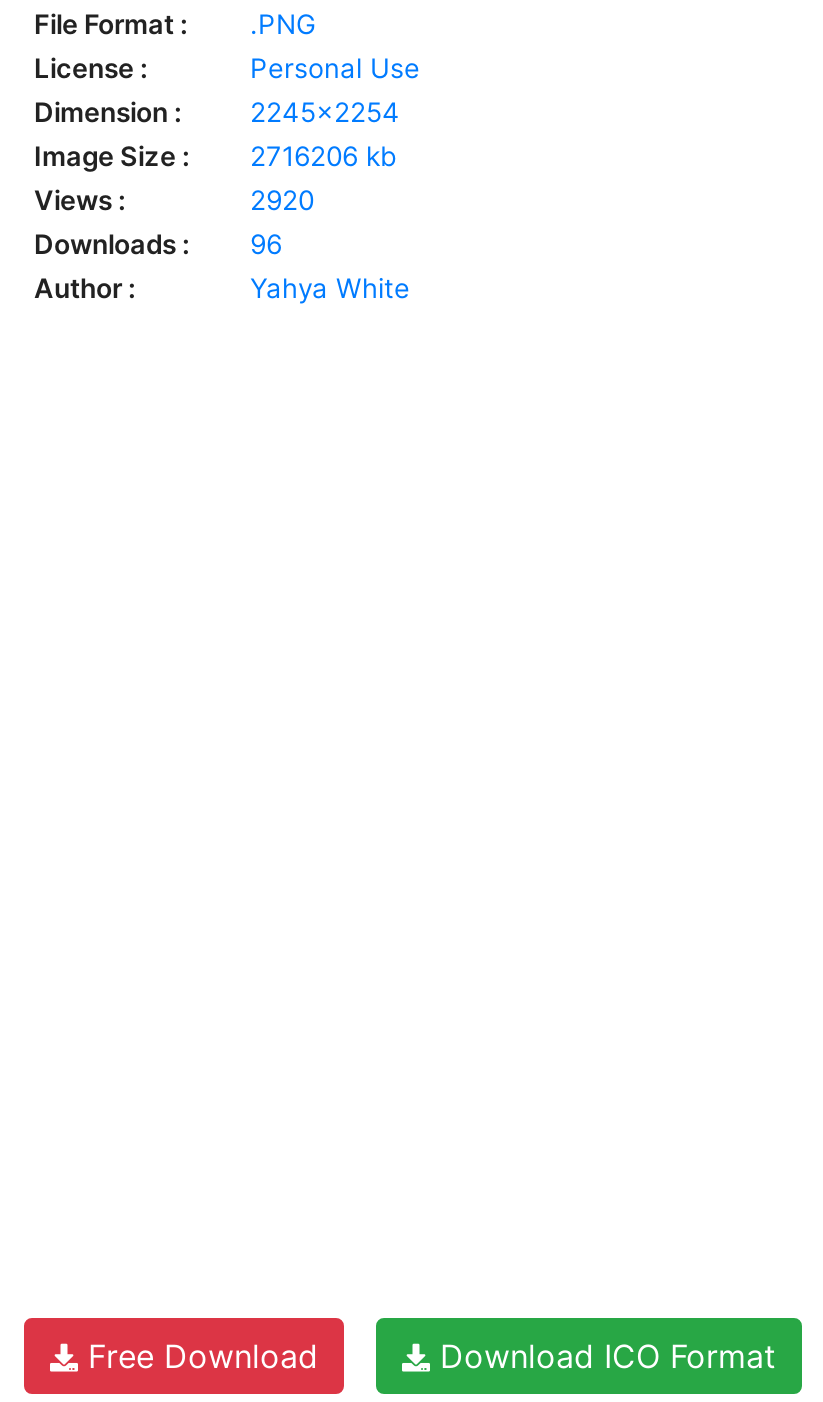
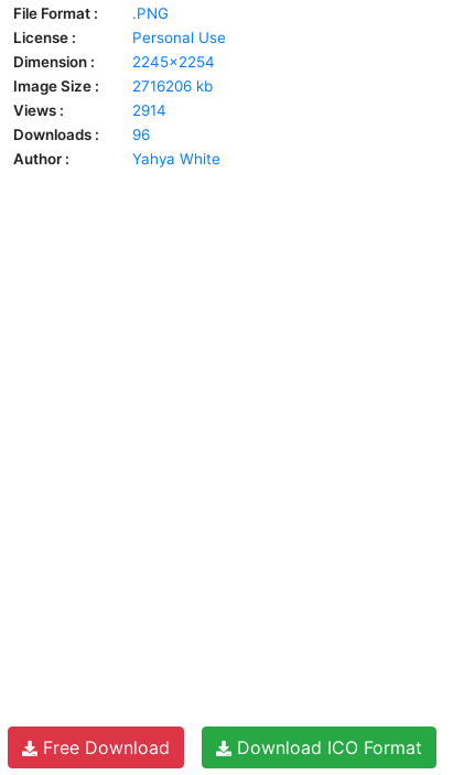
- 2920
+ 2914
